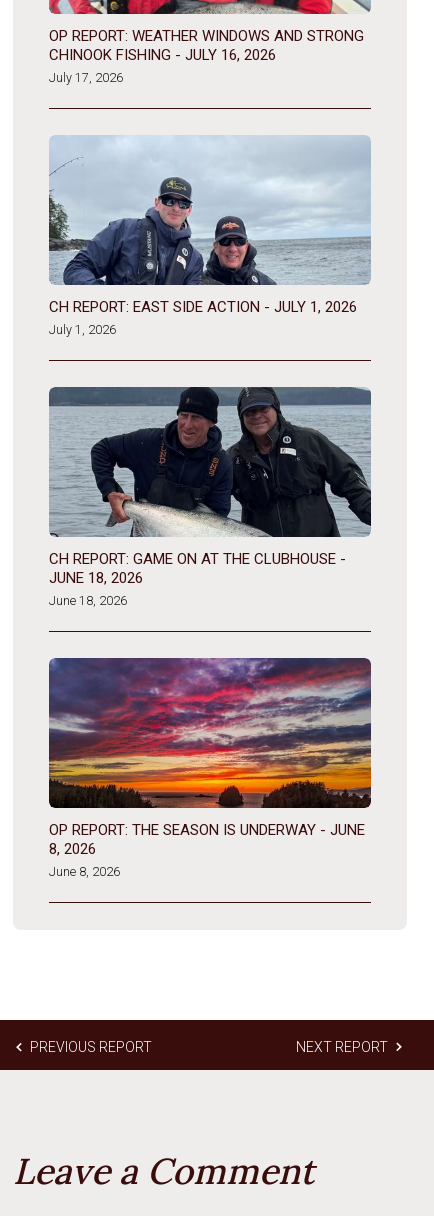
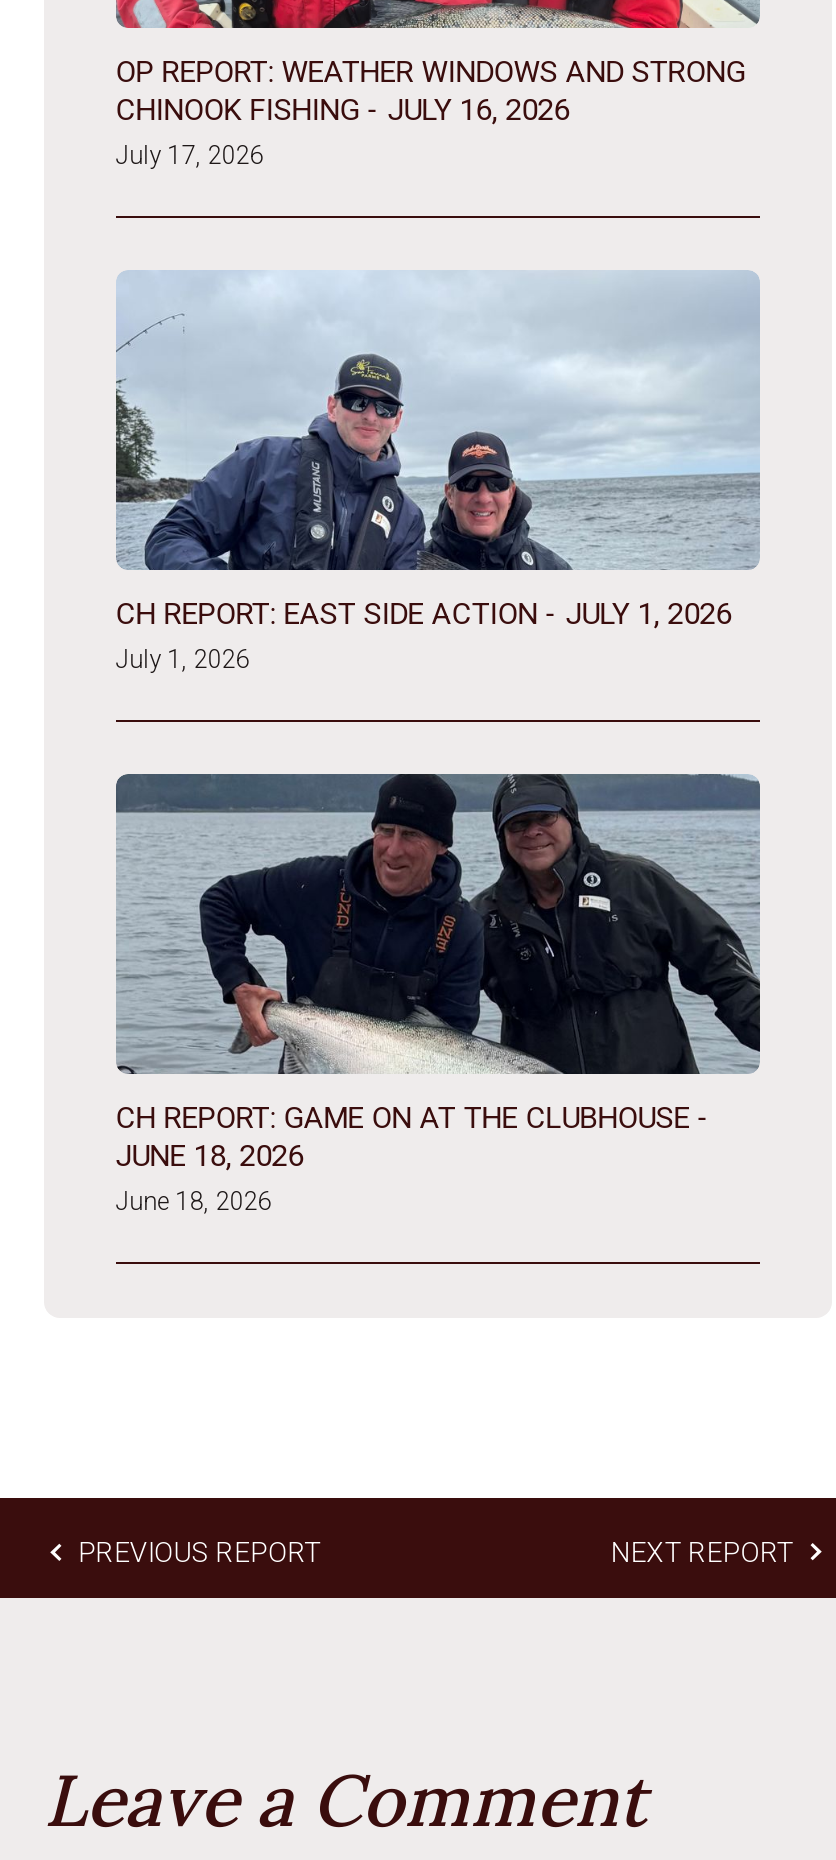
- [image]
- OP REPORT: THE SEASON IS UNDERWAY - JUNE
- 8, 2026
- June 8, 2026
